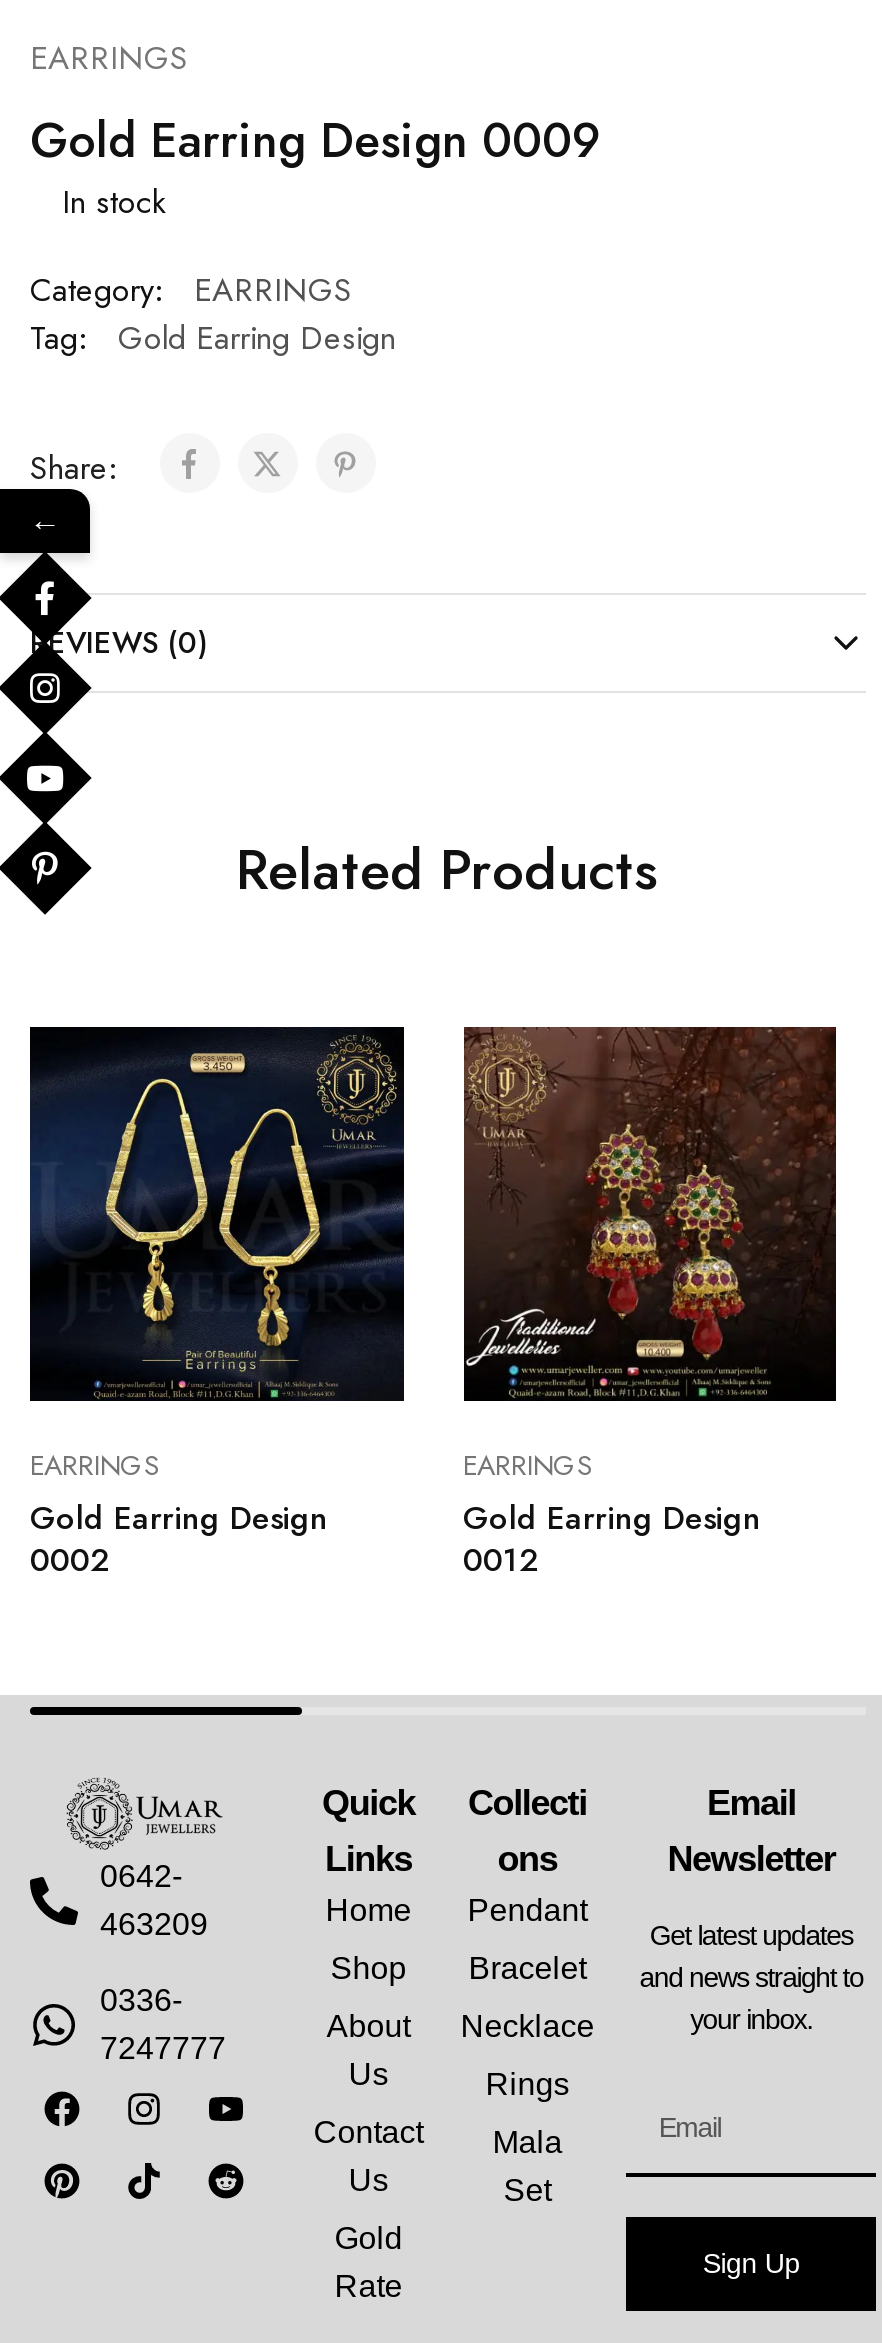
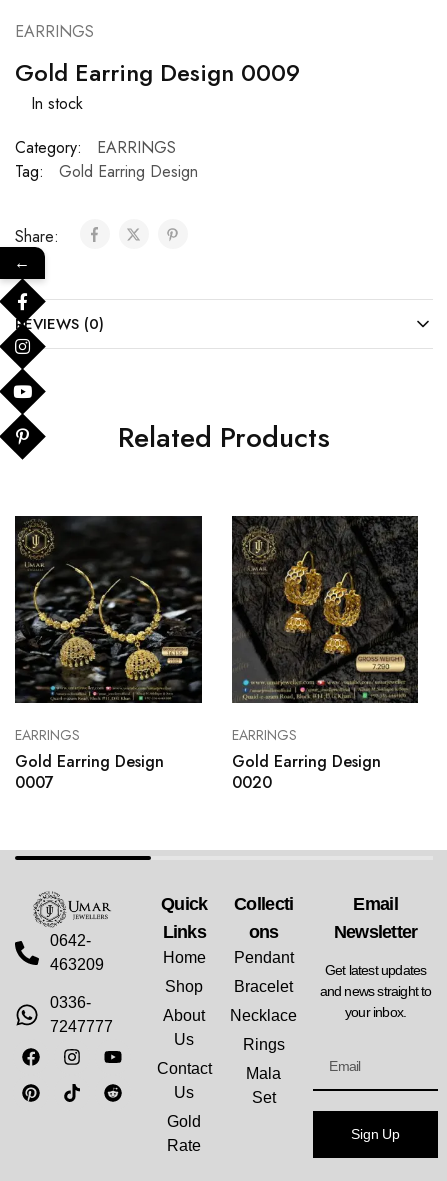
- [image]
+ [image]

- [image]
+ [image]

- 0002
+ 0007

- 0012
+ 0020
